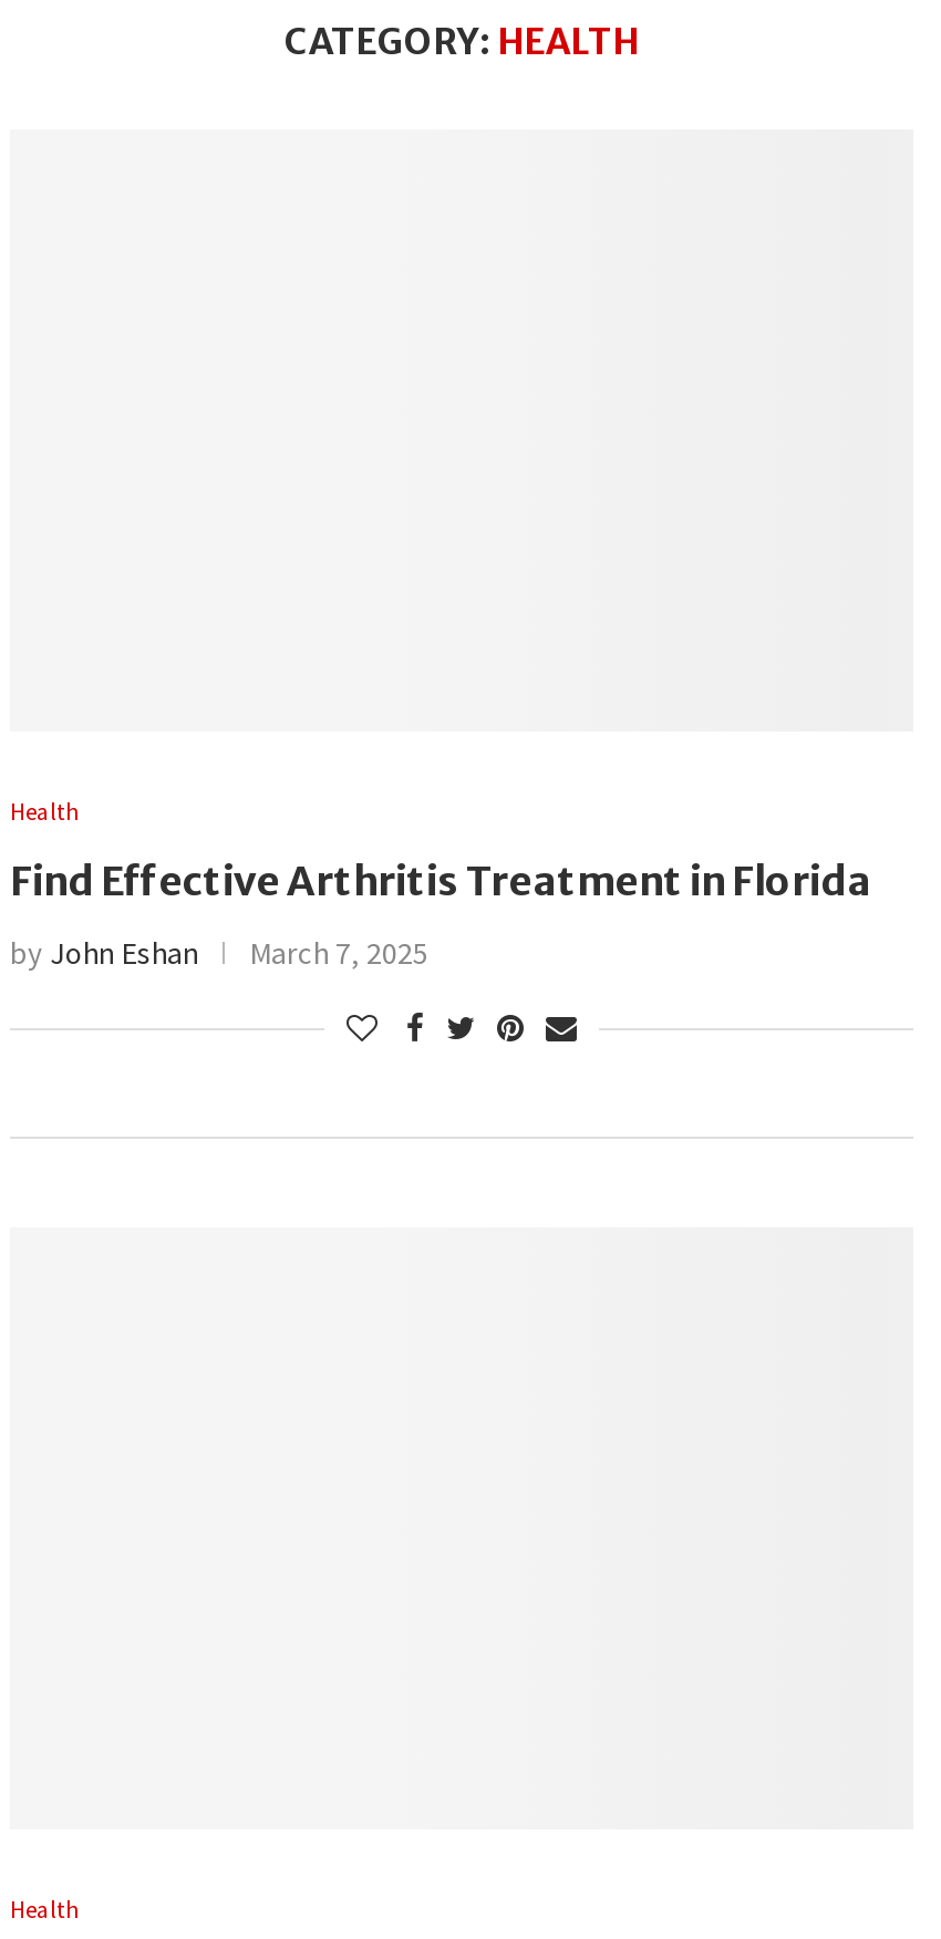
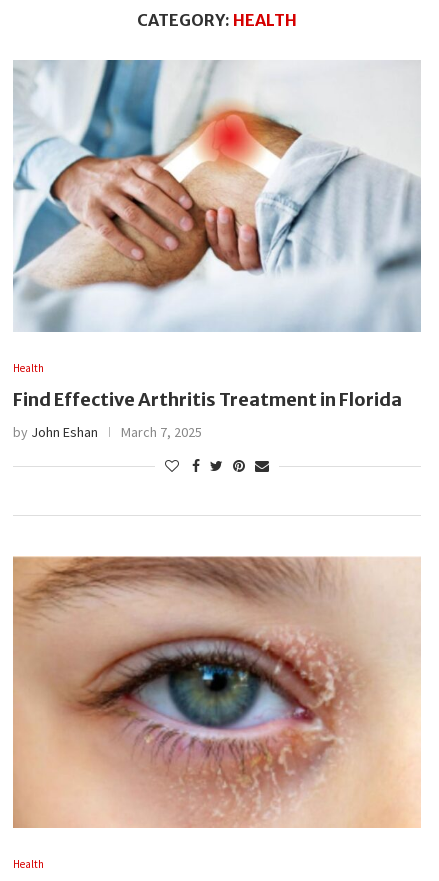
+ [image]

+ [image]
